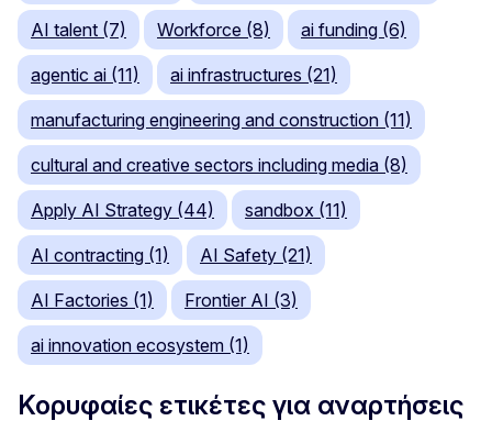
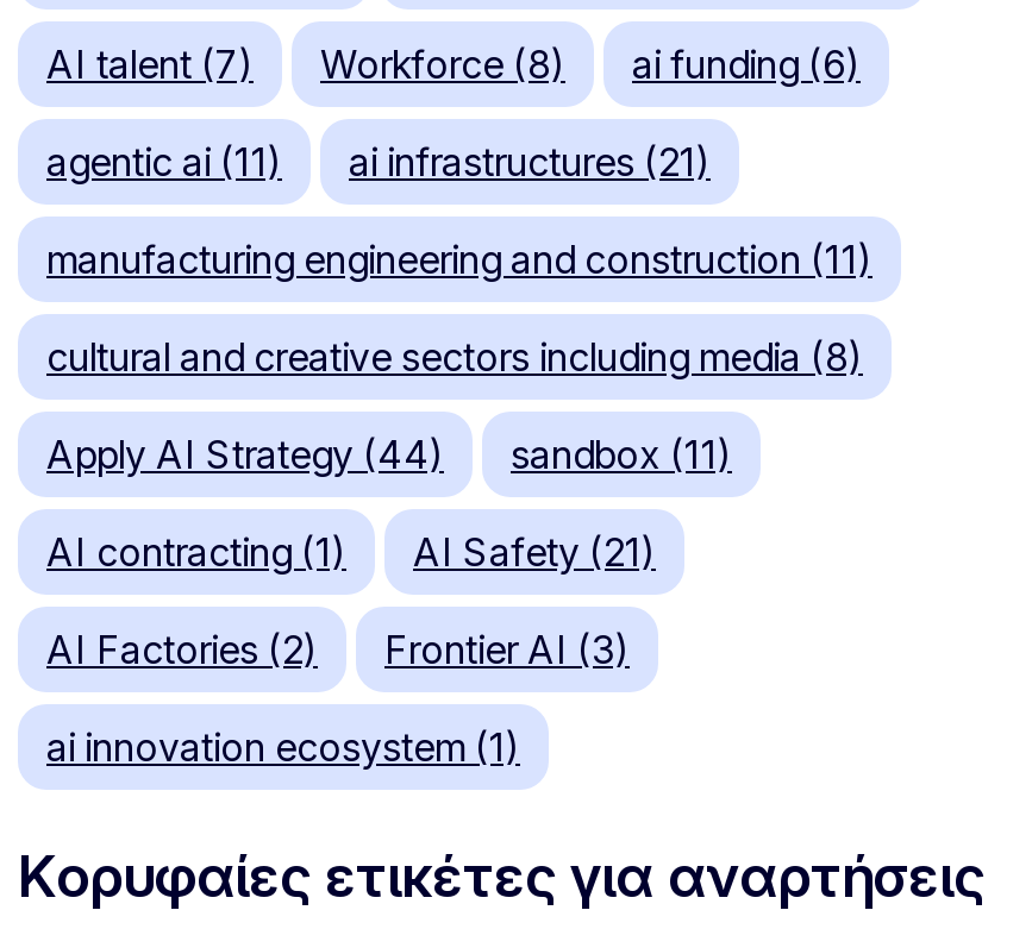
- AI Factories (1) Frontier AI (3)
+ AI Factories (2) Frontier AI (3)
